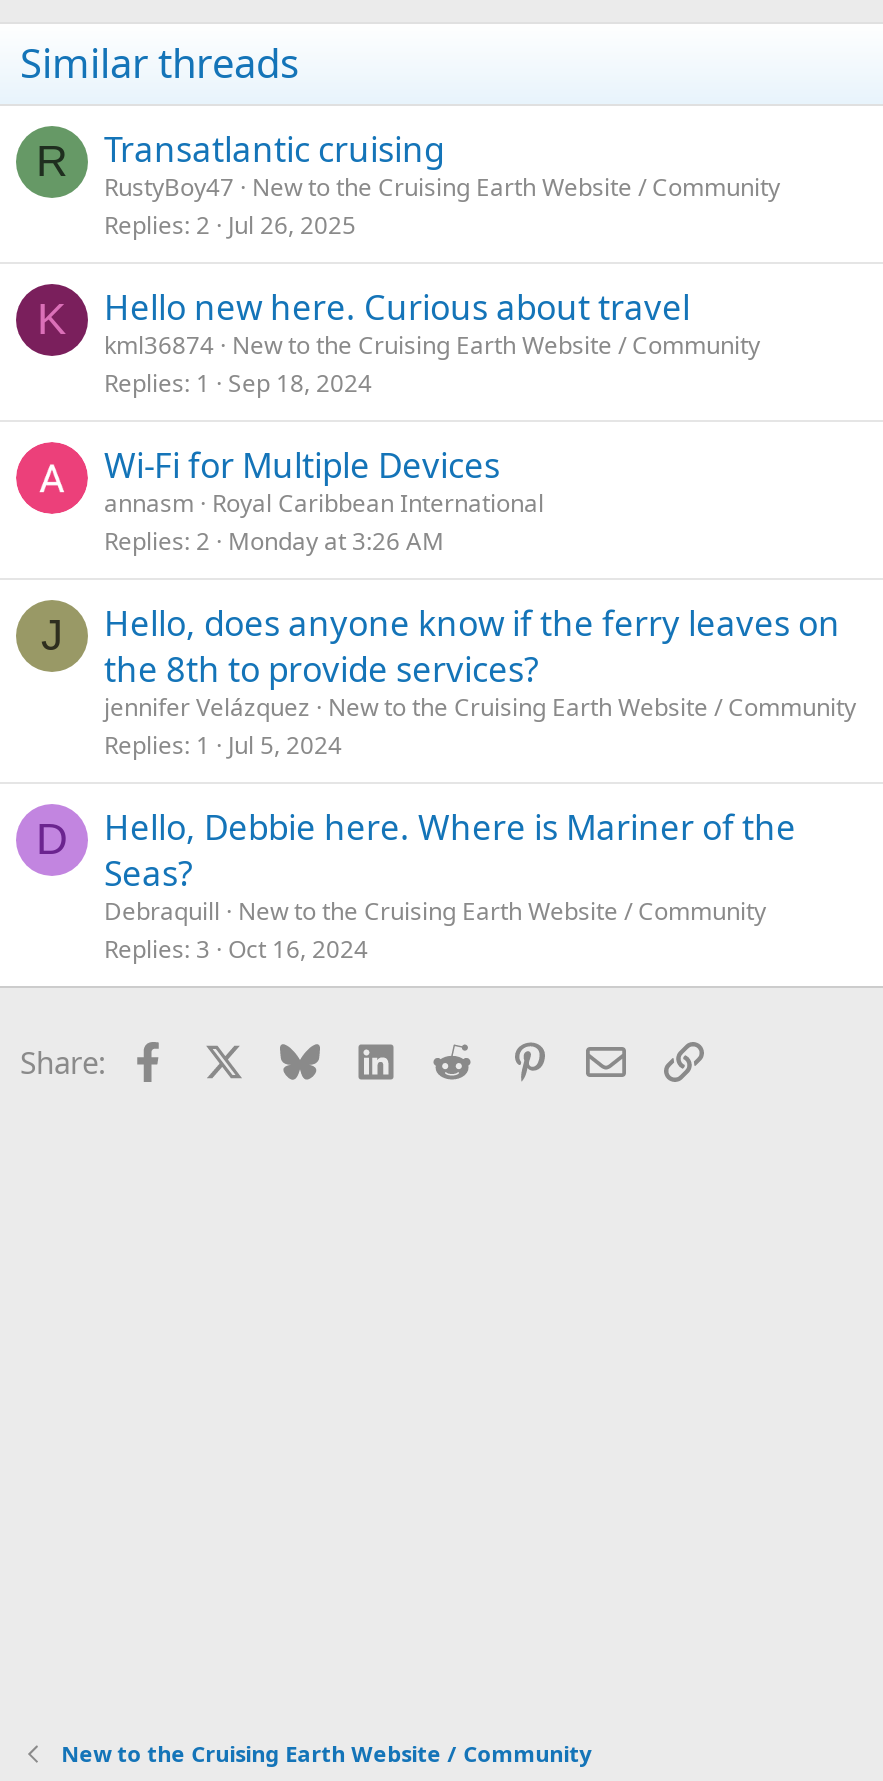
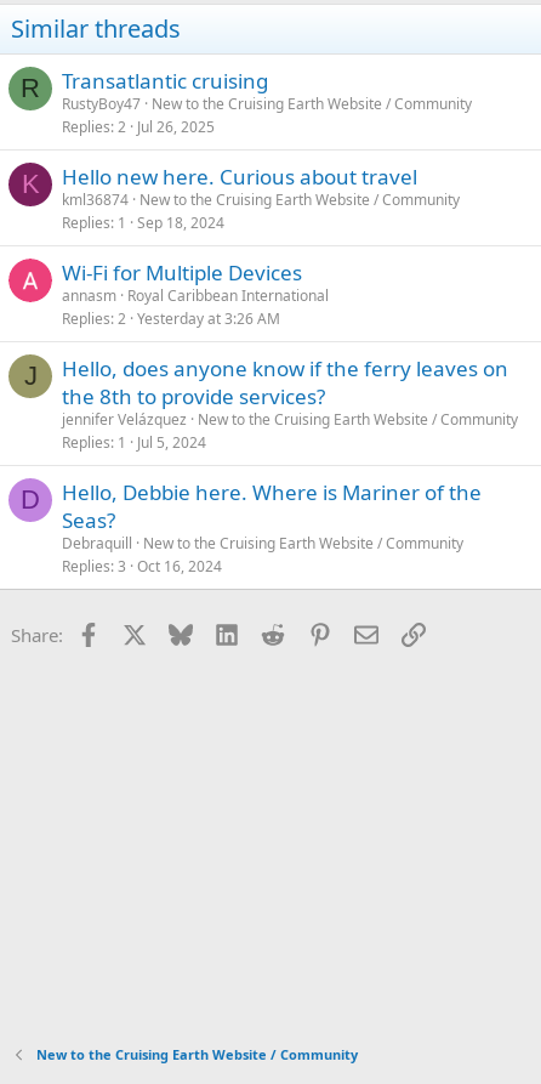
- Replies 2 Monday at 3:26 AM
+ Replies 2 Yesterday at 3:26 AM
